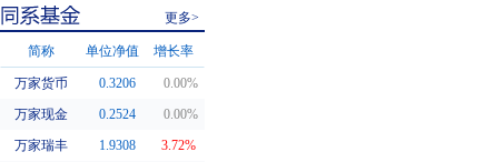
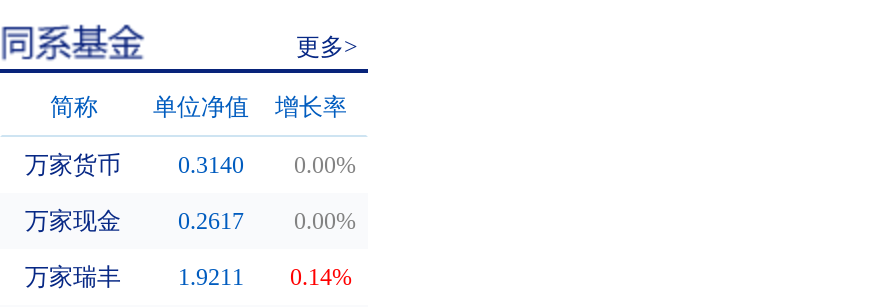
- 0.3206 0.00%
+ 0.3140 0.00%

- 0.2524 0.00%
+ 0.2617 0.00%

- 1.9308
+ 1.9211

- 3.72%
+ 0.14%
